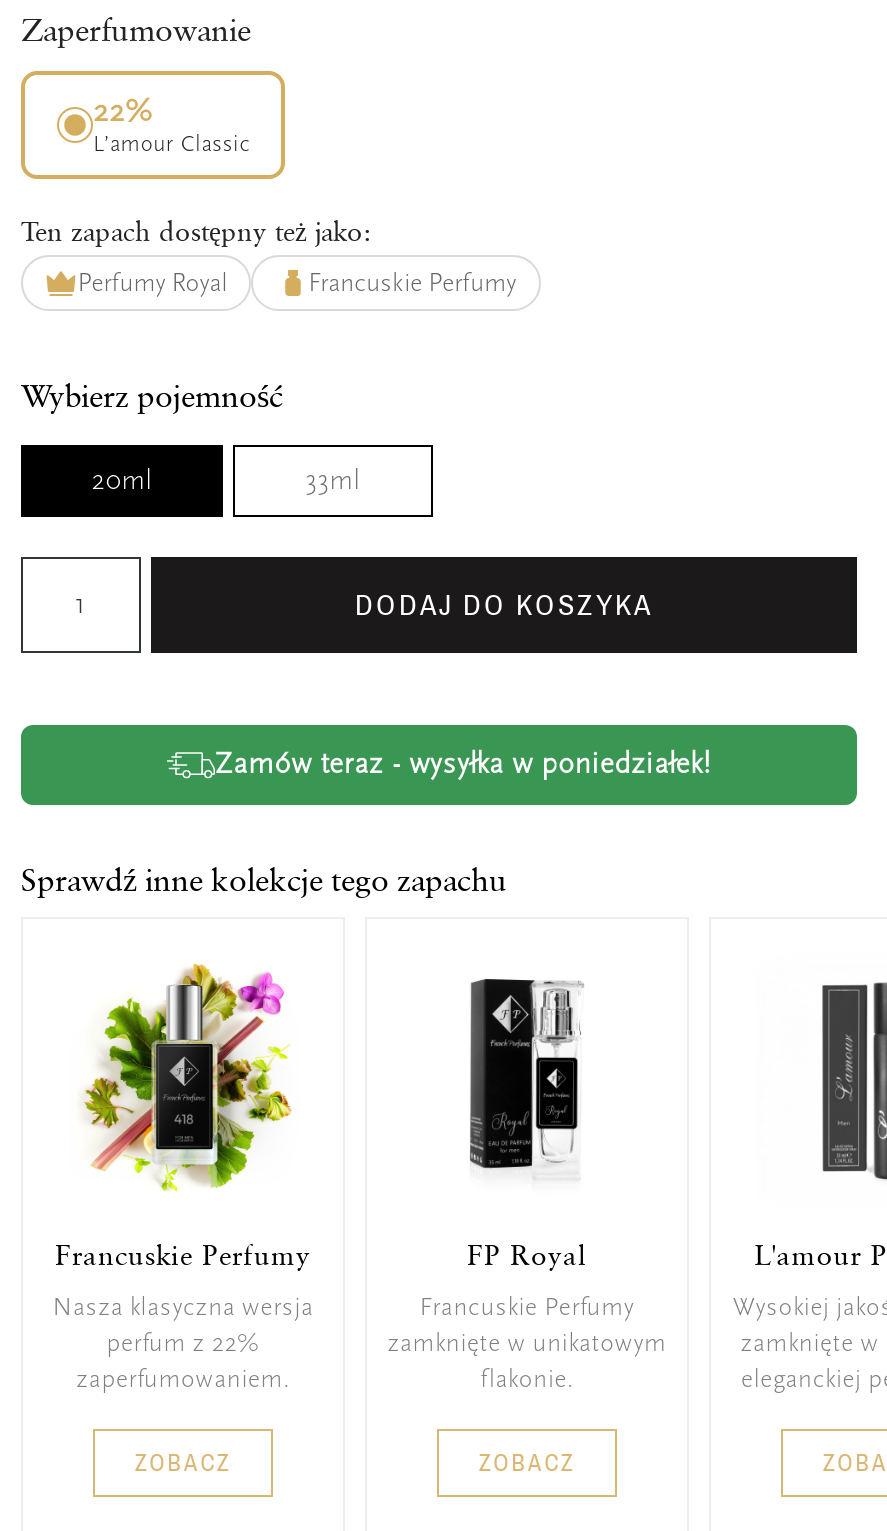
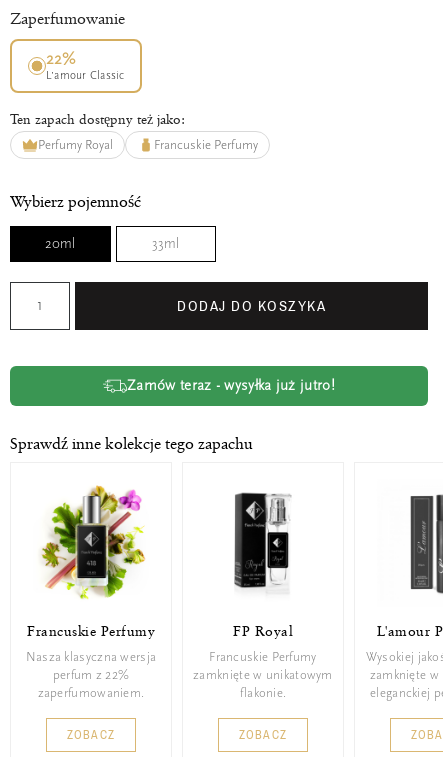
- Zamów teraz - wysyłka w poniedziałek!
+ Zamów teraz - wysyłka już jutro!
